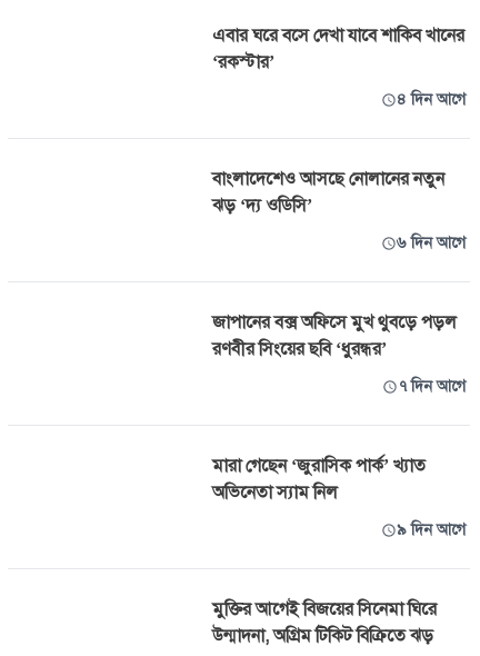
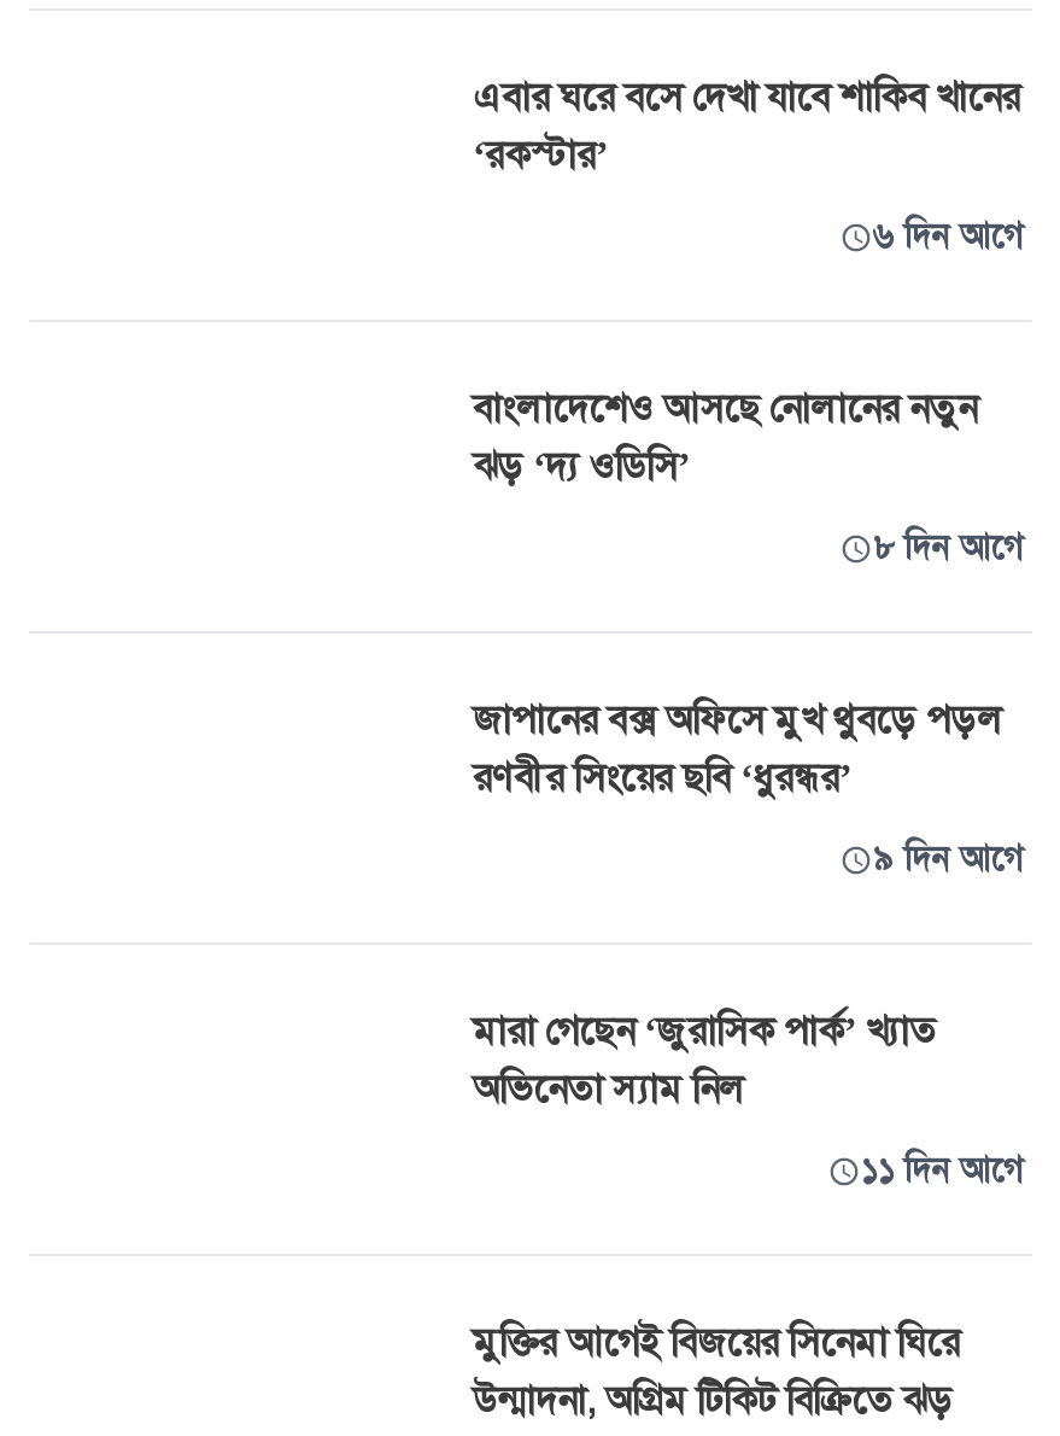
- ৪ দিন আগে
+ ৬ দিন আগে

- ৬ দিন আগে
+ ৮ দিন আগে

- ৭ দিন আগে
+ ৯ দিন আগে

- ৯ দিন আগে
+ ১১ দিন আগে
